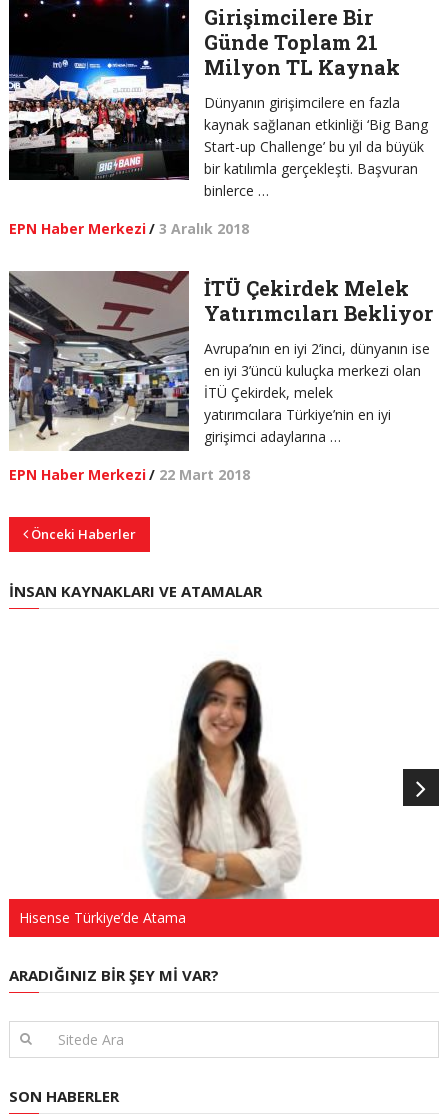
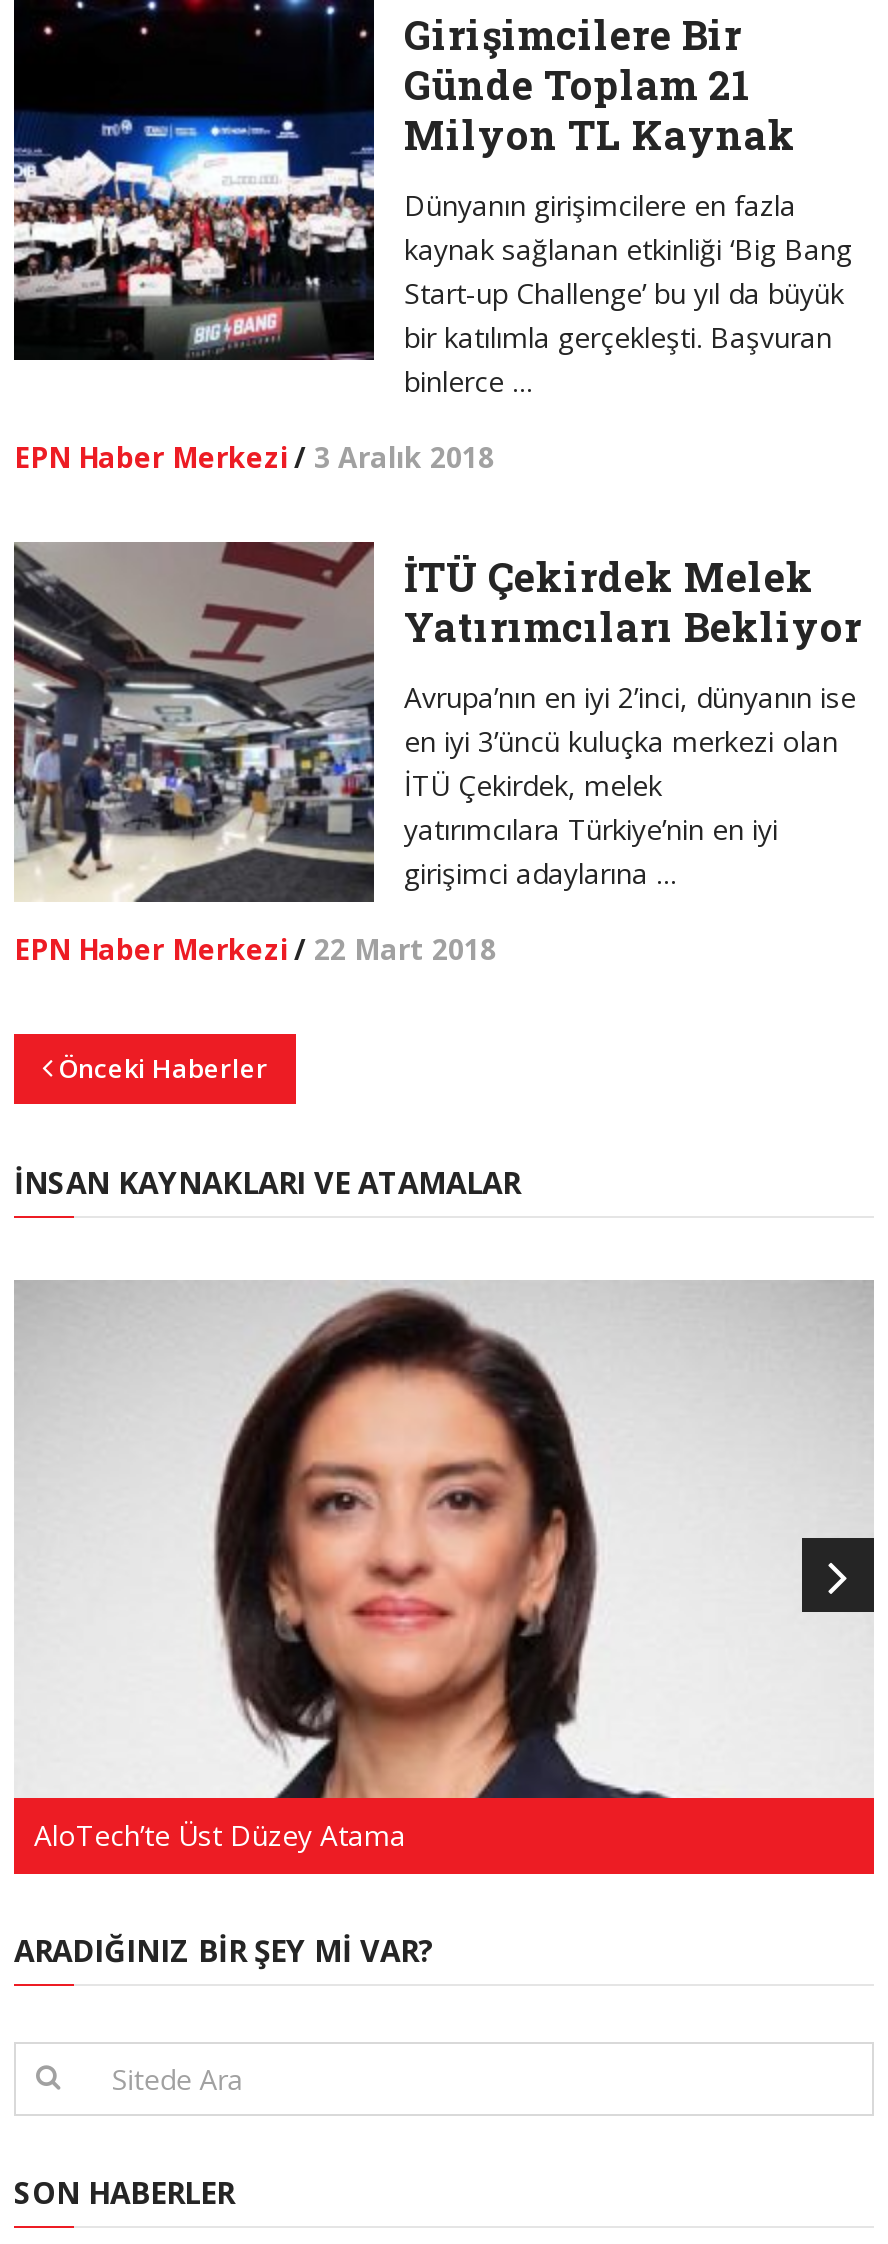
- [image]
- Hisense Türkiye’de Atama
+ [image]
+ AloTech’te Üst Düzey Atama
